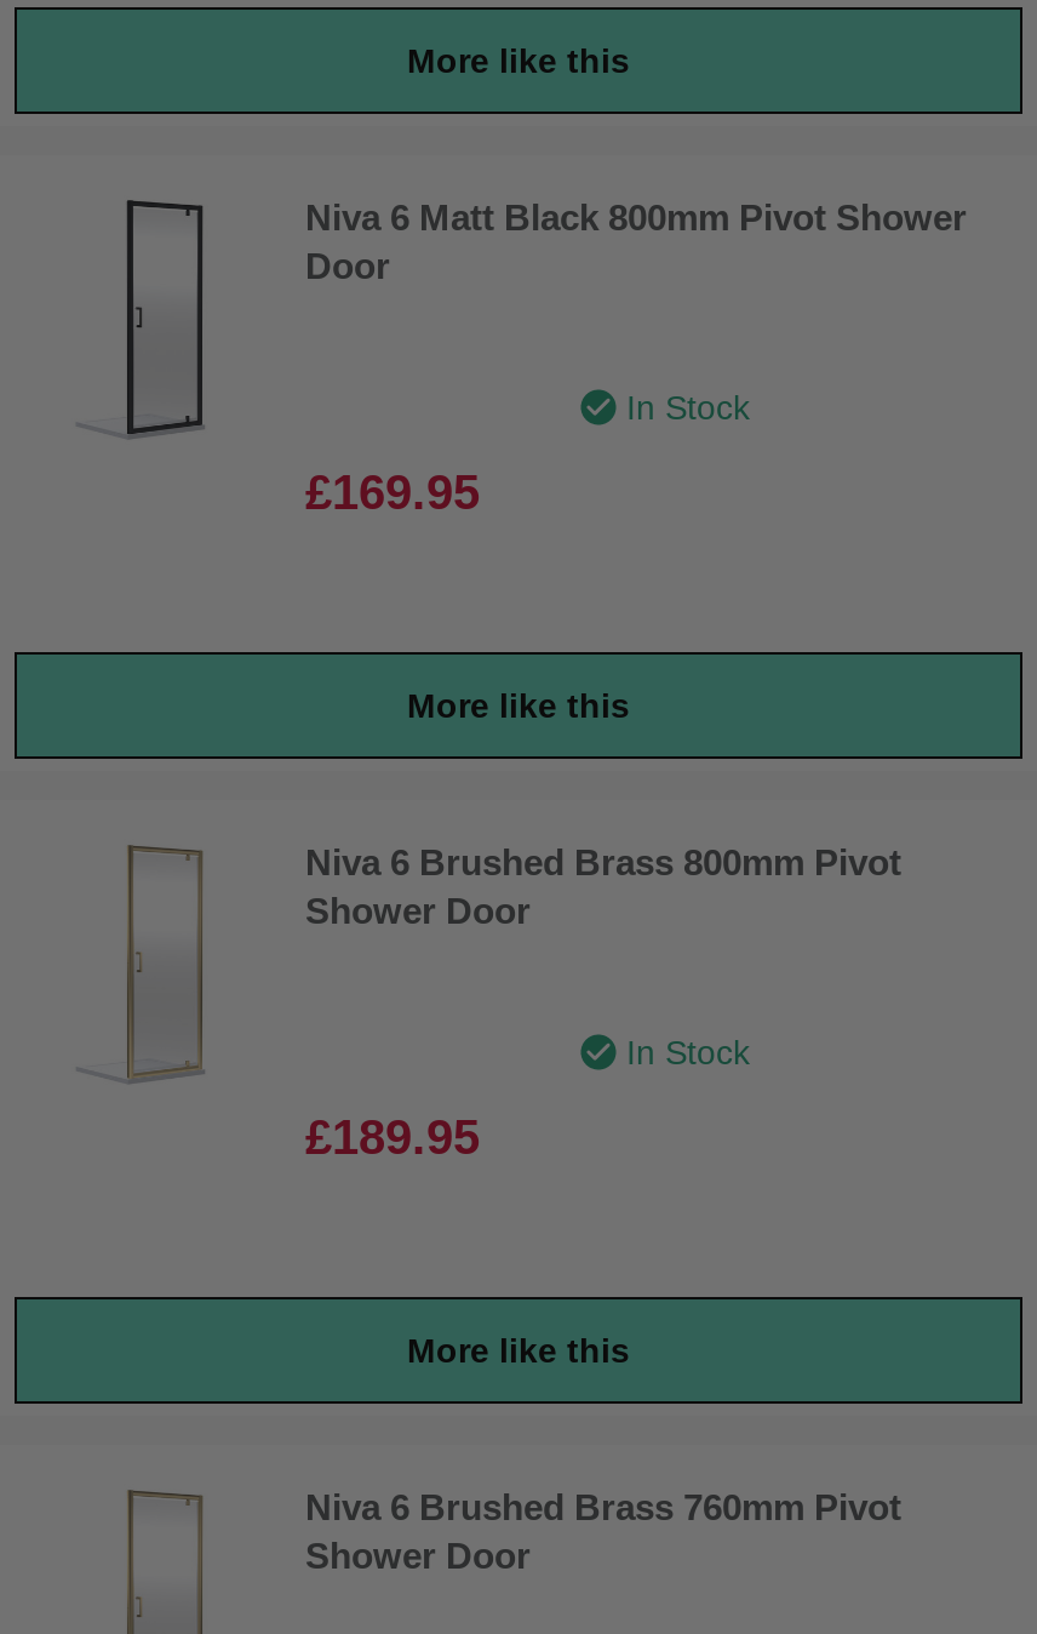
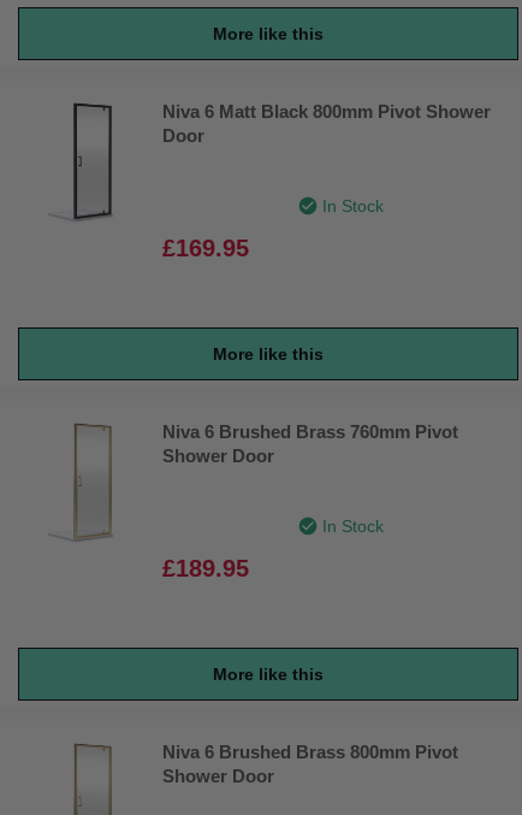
moved down: Niva 6 Brushed Brass 800mm Pivot

moved up: Niva 6 Brushed Brass 760mm Pivot
